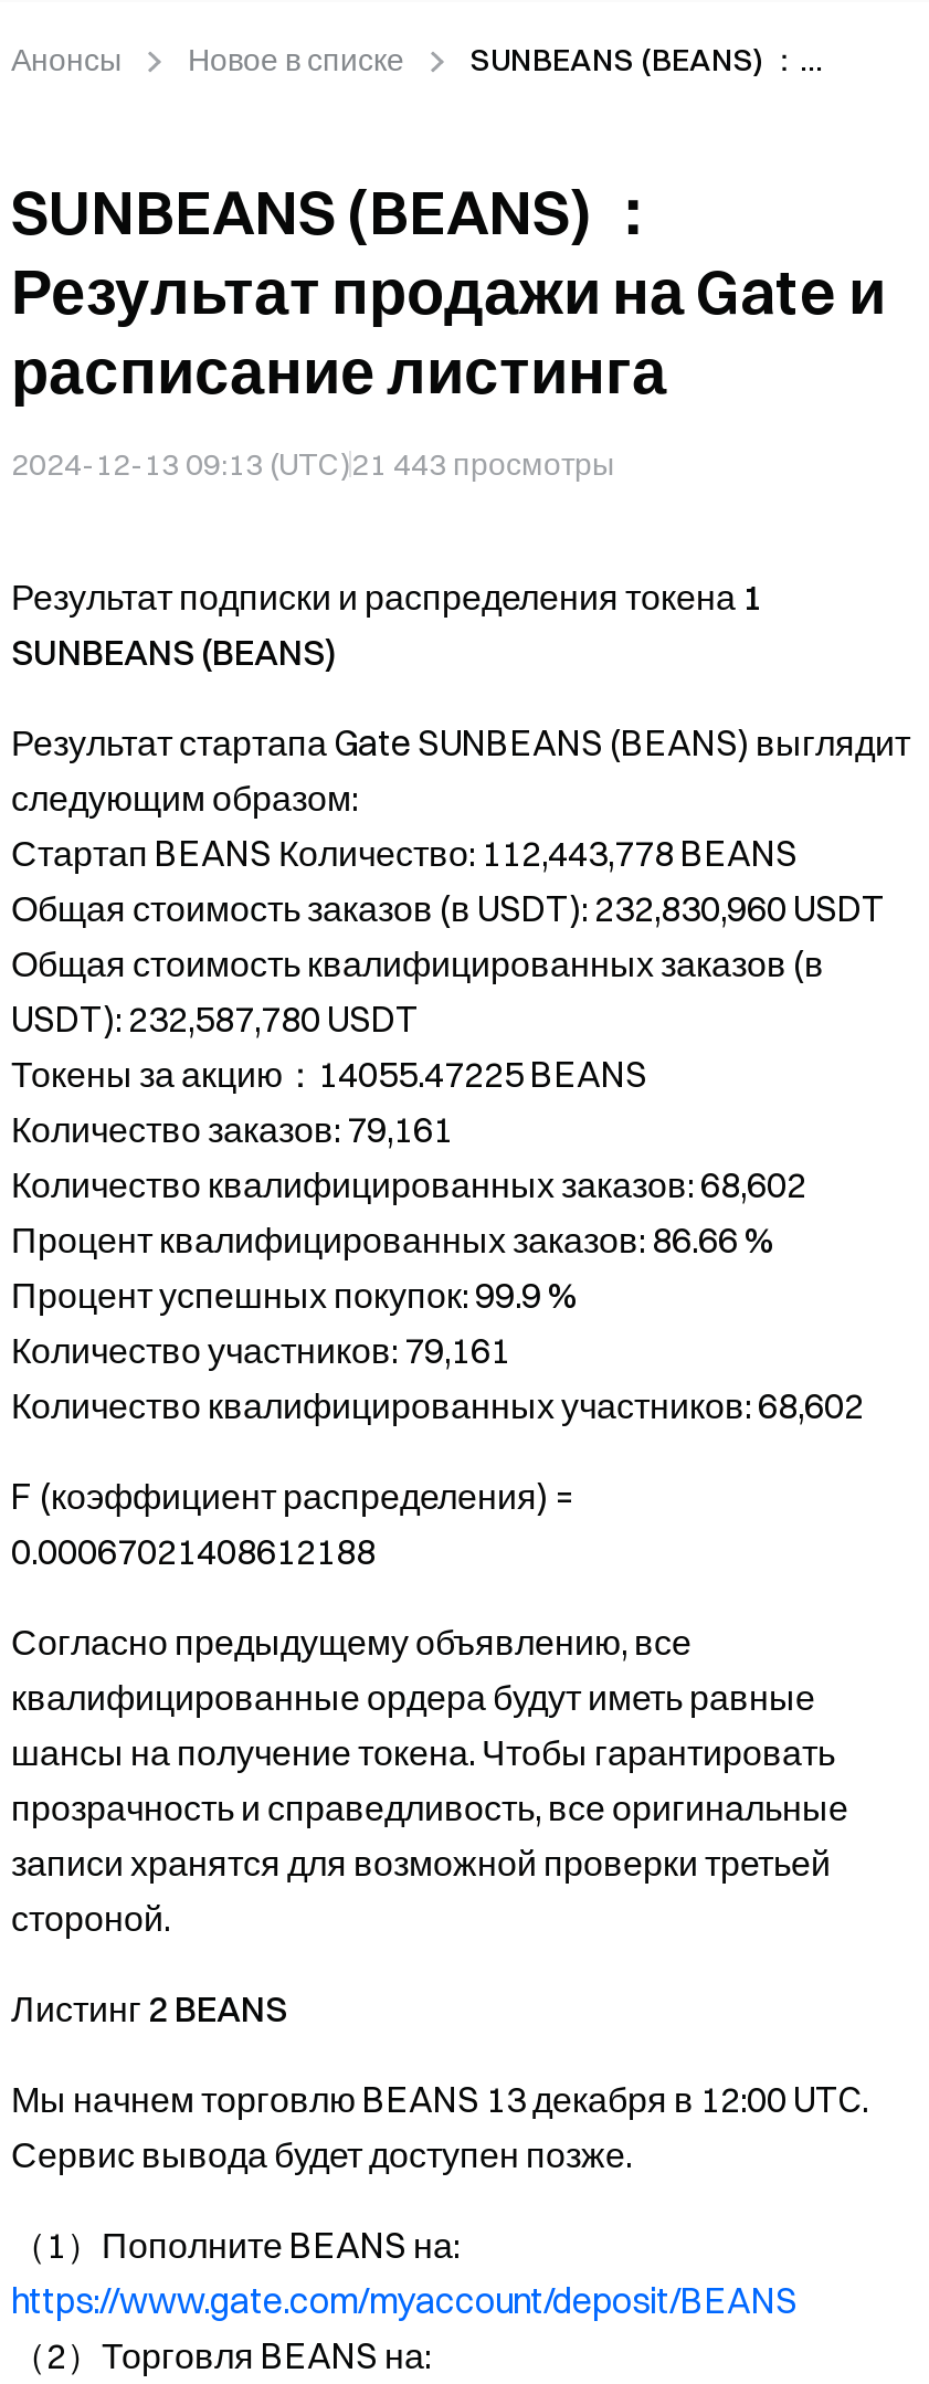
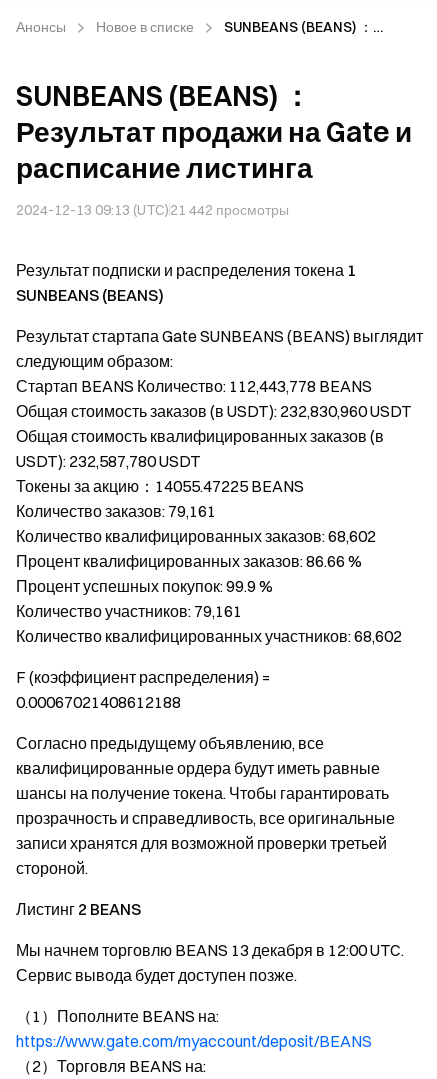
- 2024-12-13 09:13 (UTC)21 443 просмотры
+ 2024-12-13 09:13 (UTC)21 442 просмотры
